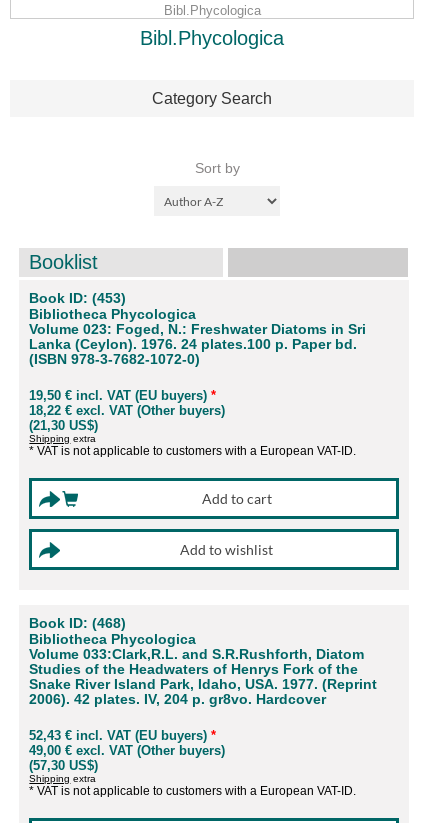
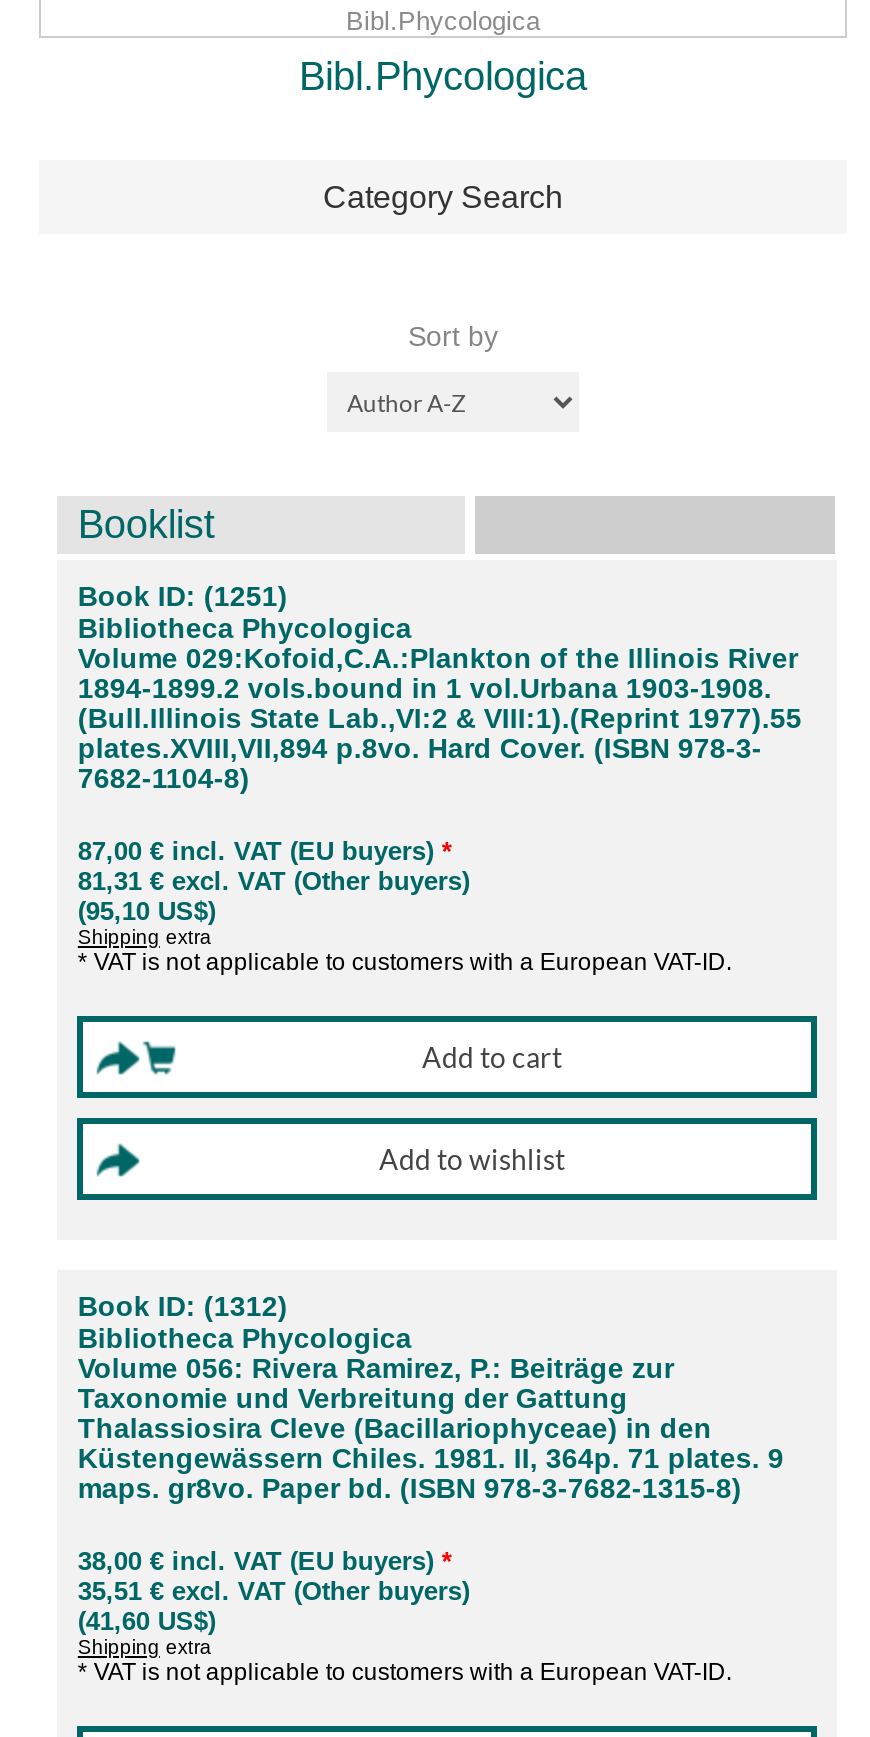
- Book ID: (453)
+ Book ID: (1251)

- Volume 023: Foged, N.: Freshwater Diatoms in Sri
- Lanka (Ceylon). 1976. 24 plates.100 p. Paper bd.
- (ISBN 978-3-7682-1072-0)
+ Volume 029:Kofoid,C.A.:Plankton of the Illinois River
+ 1894-1899.2 vols.bound in 1 vol.Urbana 1903-1908.
+ (Bull.Illinois State Lab.,VI:2 & VIII:1).(Reprint 1977).55
+ plates.XVIII,VII,894 p.8vo. Hard Cover. (ISBN 978-3-
+ 7682-1104-8)

- 19,50 € incl. VAT (EU buyers) *
- 18,22 € excl. VAT (Other buyers)
- (21,30 US$)
+ 87,00 € incl. VAT (EU buyers) *
+ 81,31 € excl. VAT (Other buyers)
+ (95,10 US$)

- Book ID: (468)
+ Book ID: (1312)

- Volume 033:Clark,R.L. and S.R.Rushforth, Diatom
- Studies of the Headwaters of Henrys Fork of the
- Snake River Island Park, Idaho, USA. 1977. (Reprint
- 2006). 42 plates. IV, 204 p. gr8vo. Hardcover
+ Volume 056: Rivera Ramirez, P.: Beiträge zur
+ Taxonomie und Verbreitung der Gattung
+ Thalassiosira Cleve (Bacillariophyceae) in den
+ Küstengewässern Chiles. 1981. II, 364p. 71 plates. 9
+ maps. gr8vo. Paper bd. (ISBN 978-3-7682-1315-8)

- 52,43 € incl. VAT (EU buyers) *
- 49,00 € excl. VAT (Other buyers)
- (57,30 US$)
+ 38,00 € incl. VAT (EU buyers) *
+ 35,51 € excl. VAT (Other buyers)
+ (41,60 US$)
